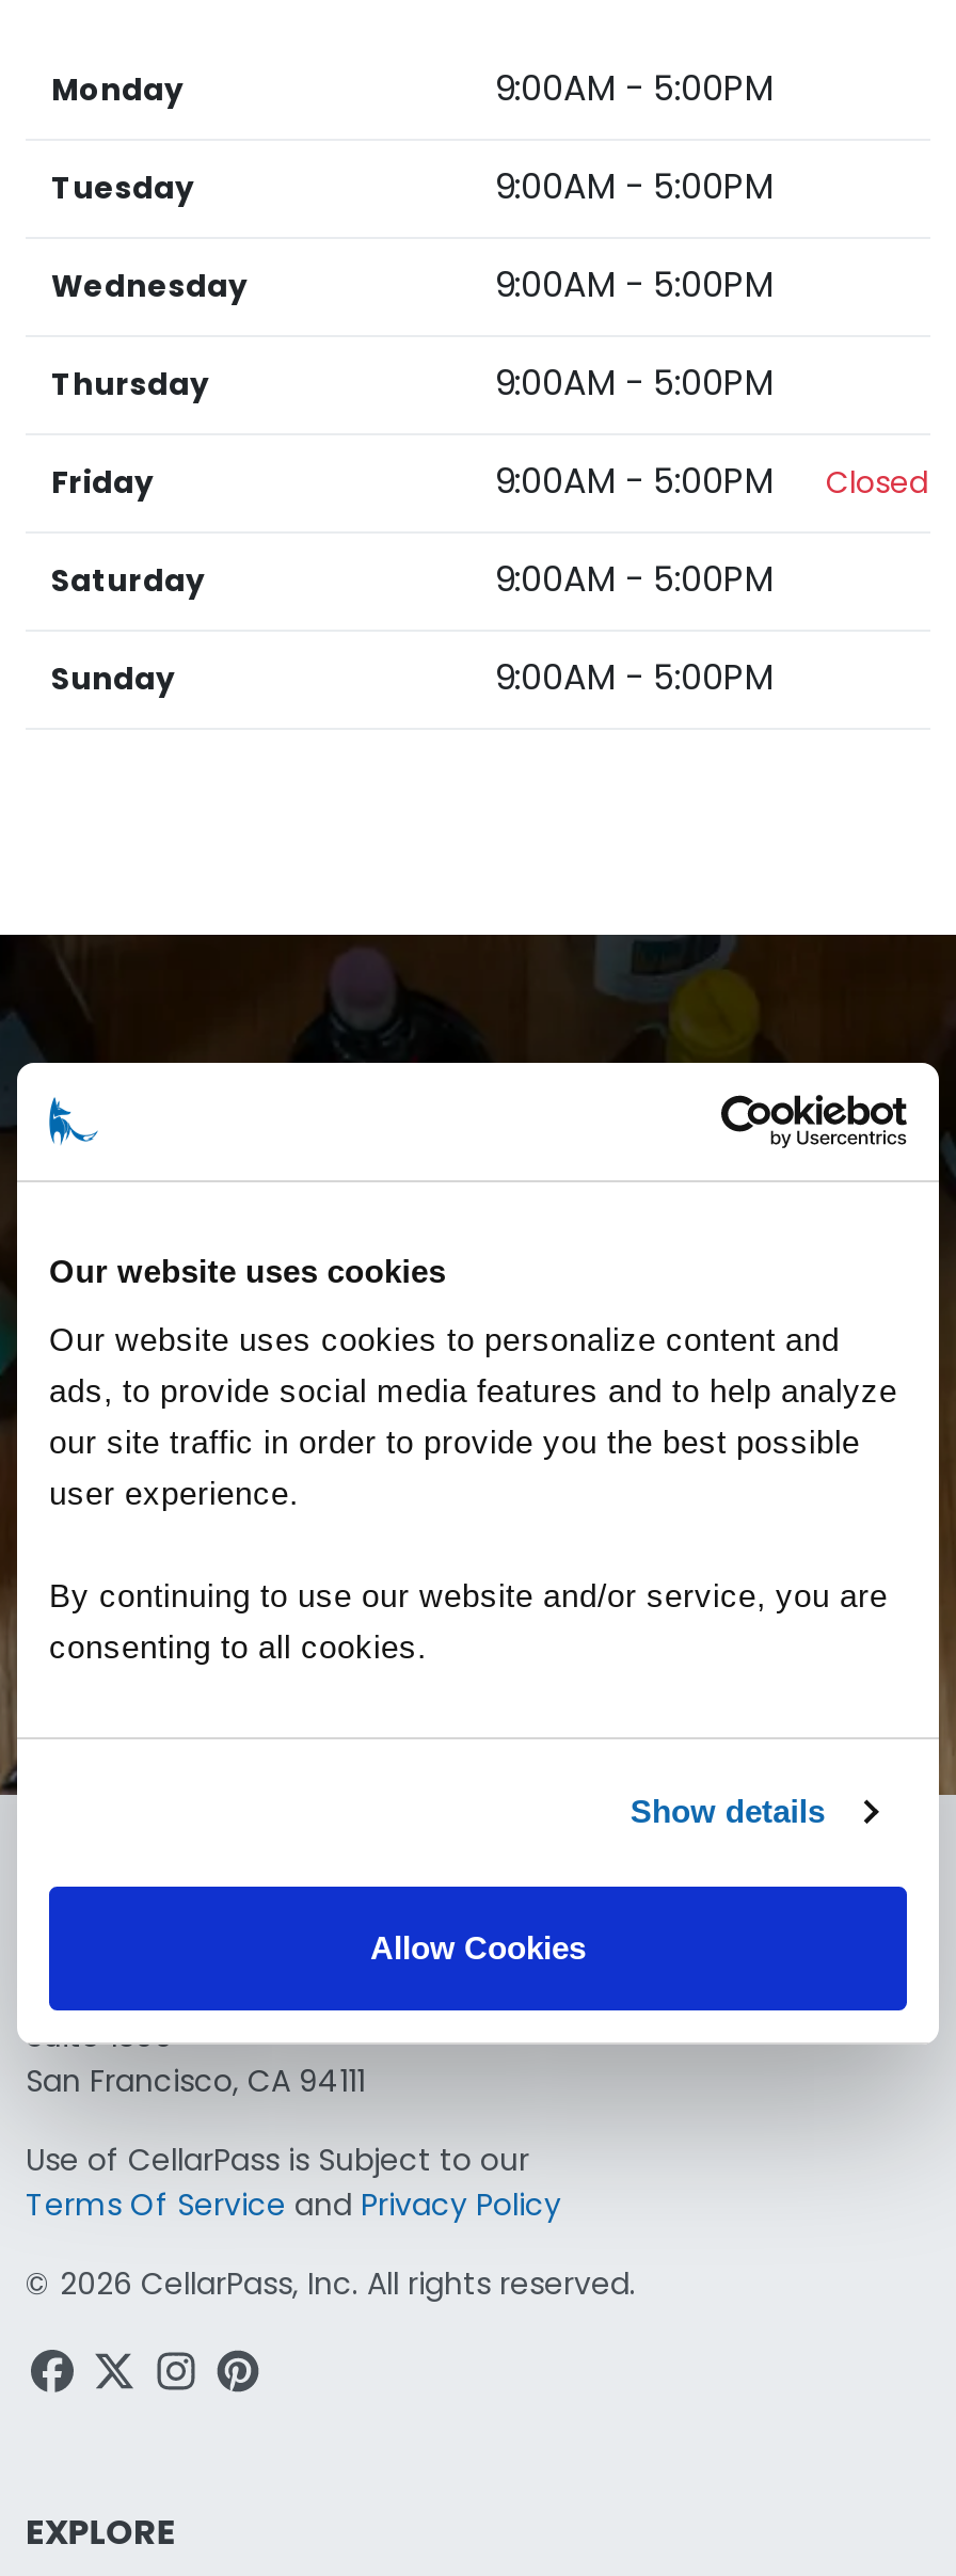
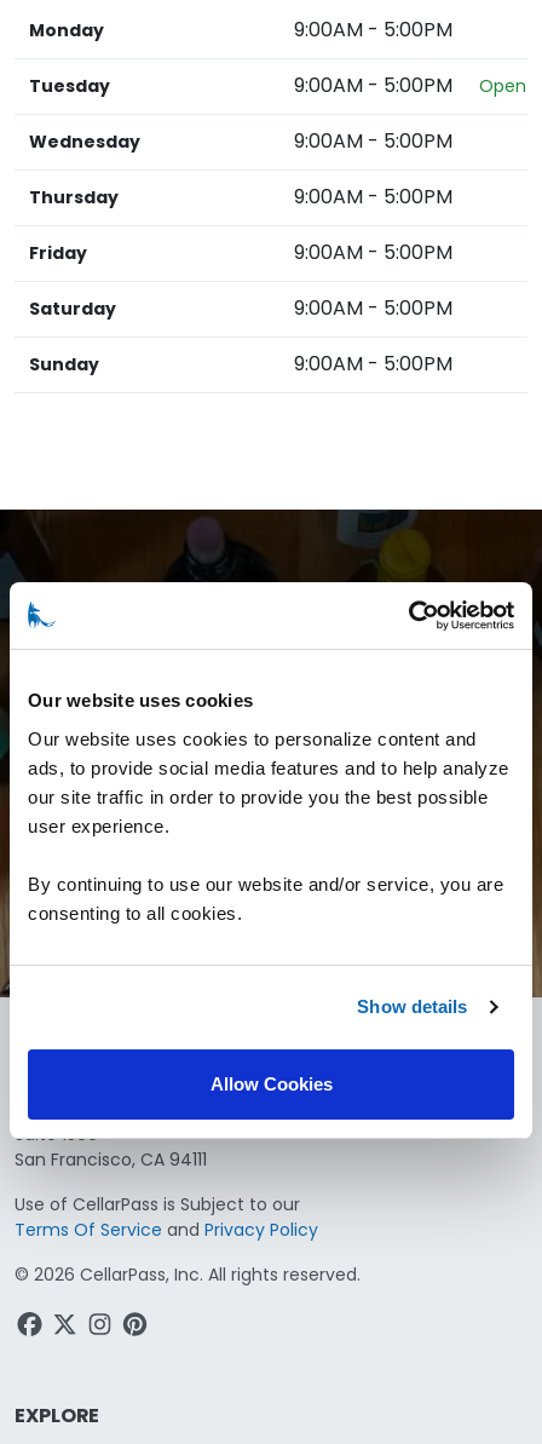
+ Open

- Closed
